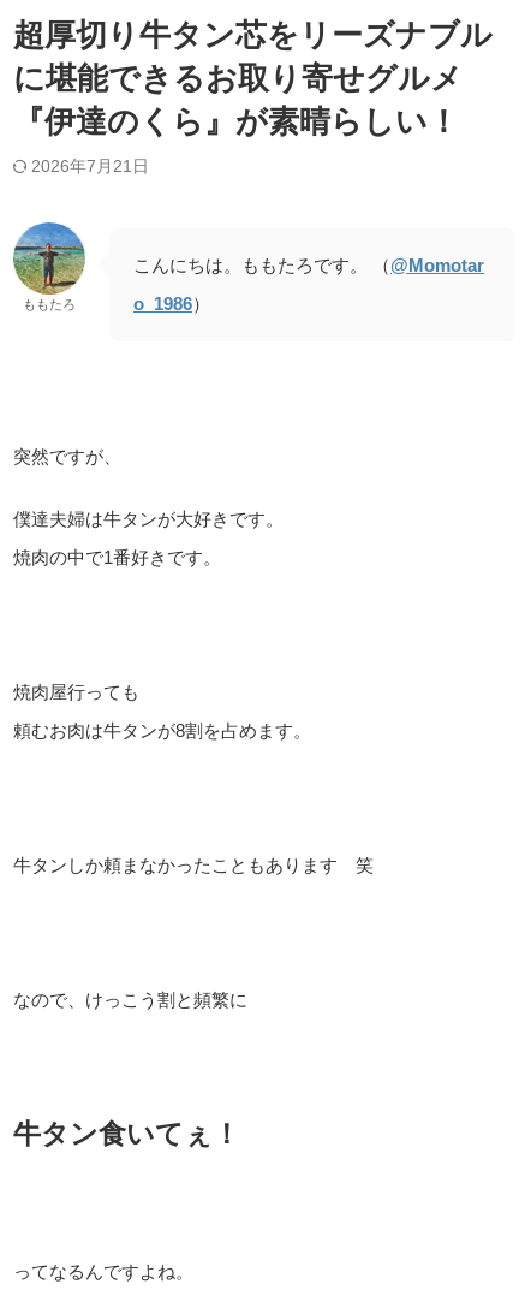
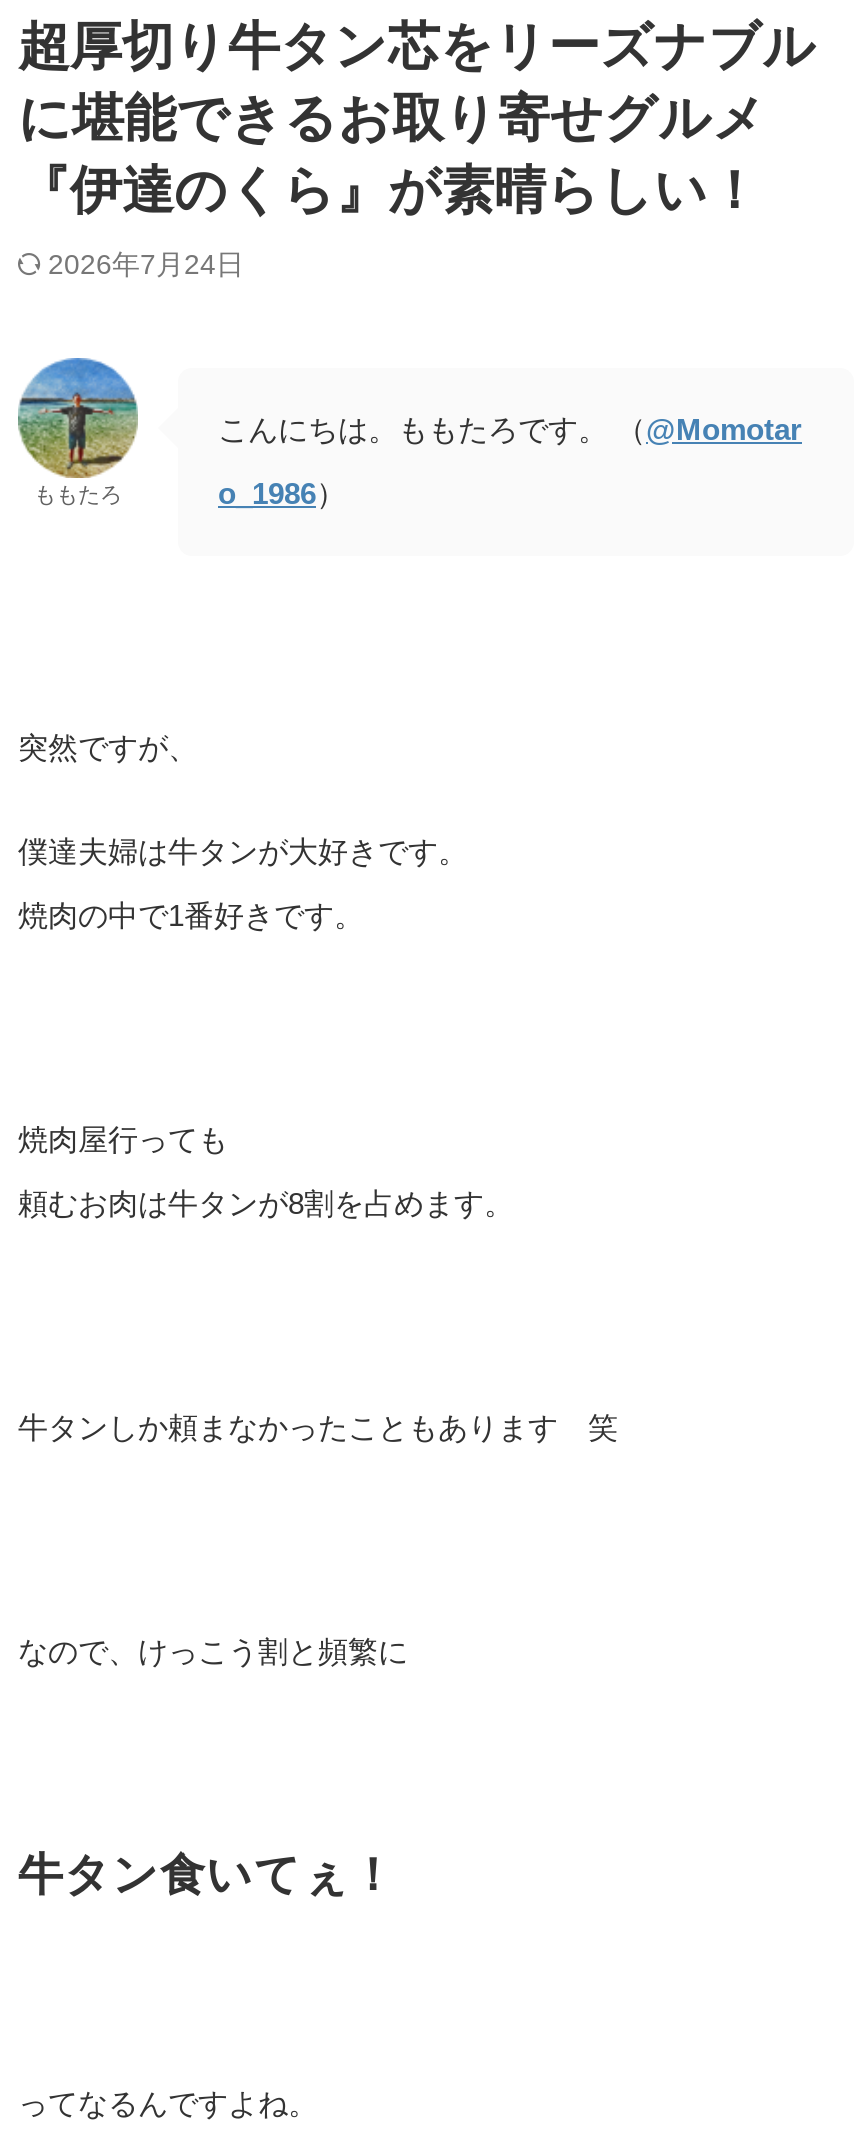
- 2026年7月21日
+ 2026年7月24日
